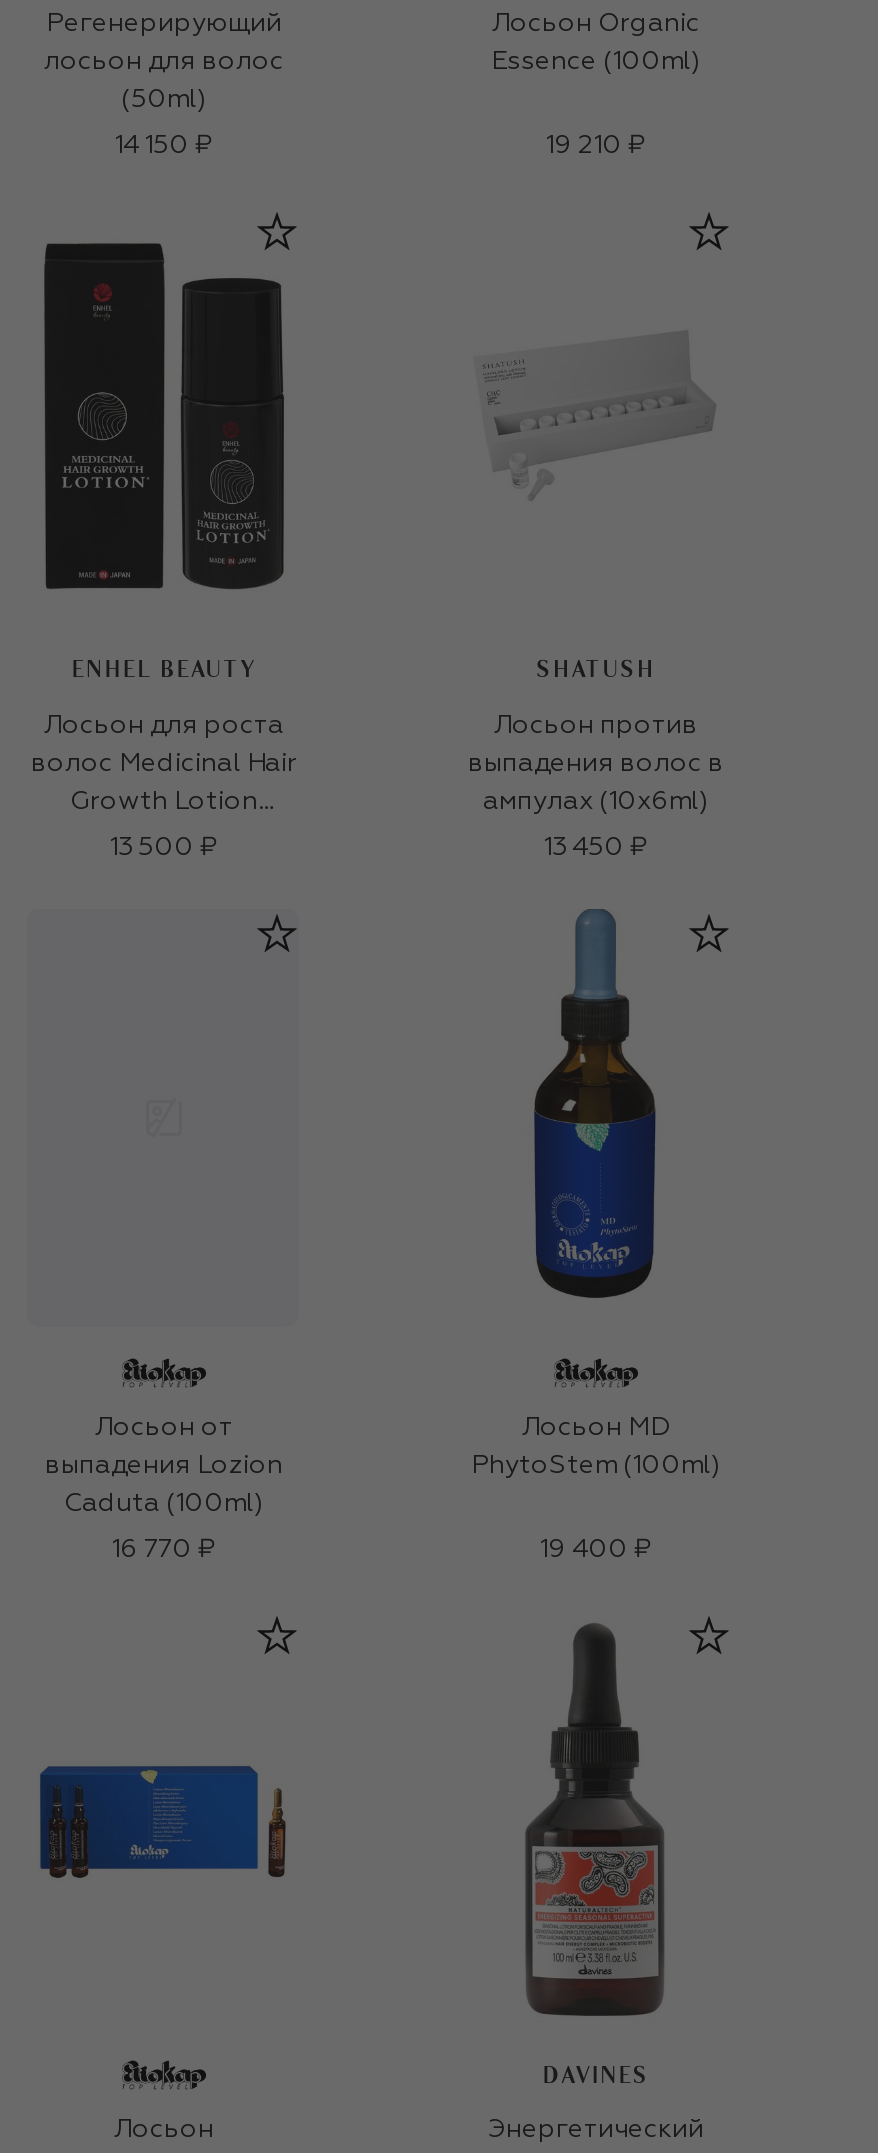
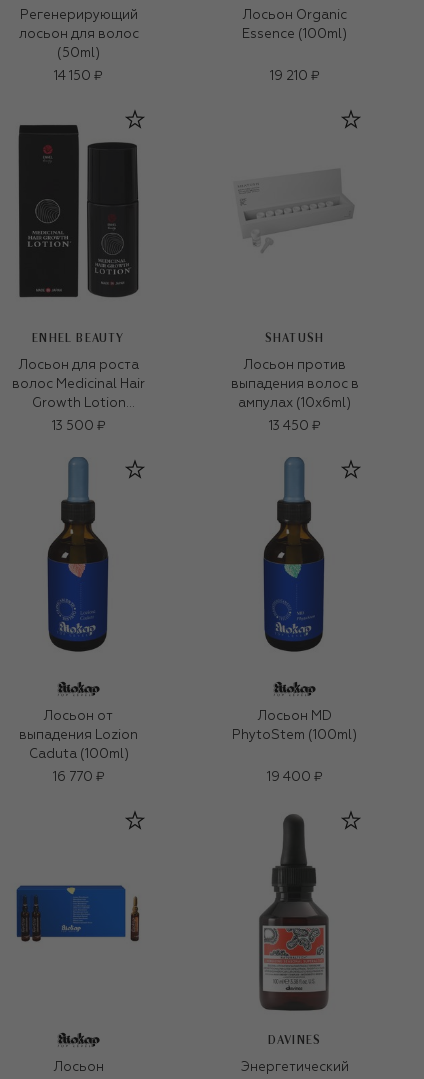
+ [image]
